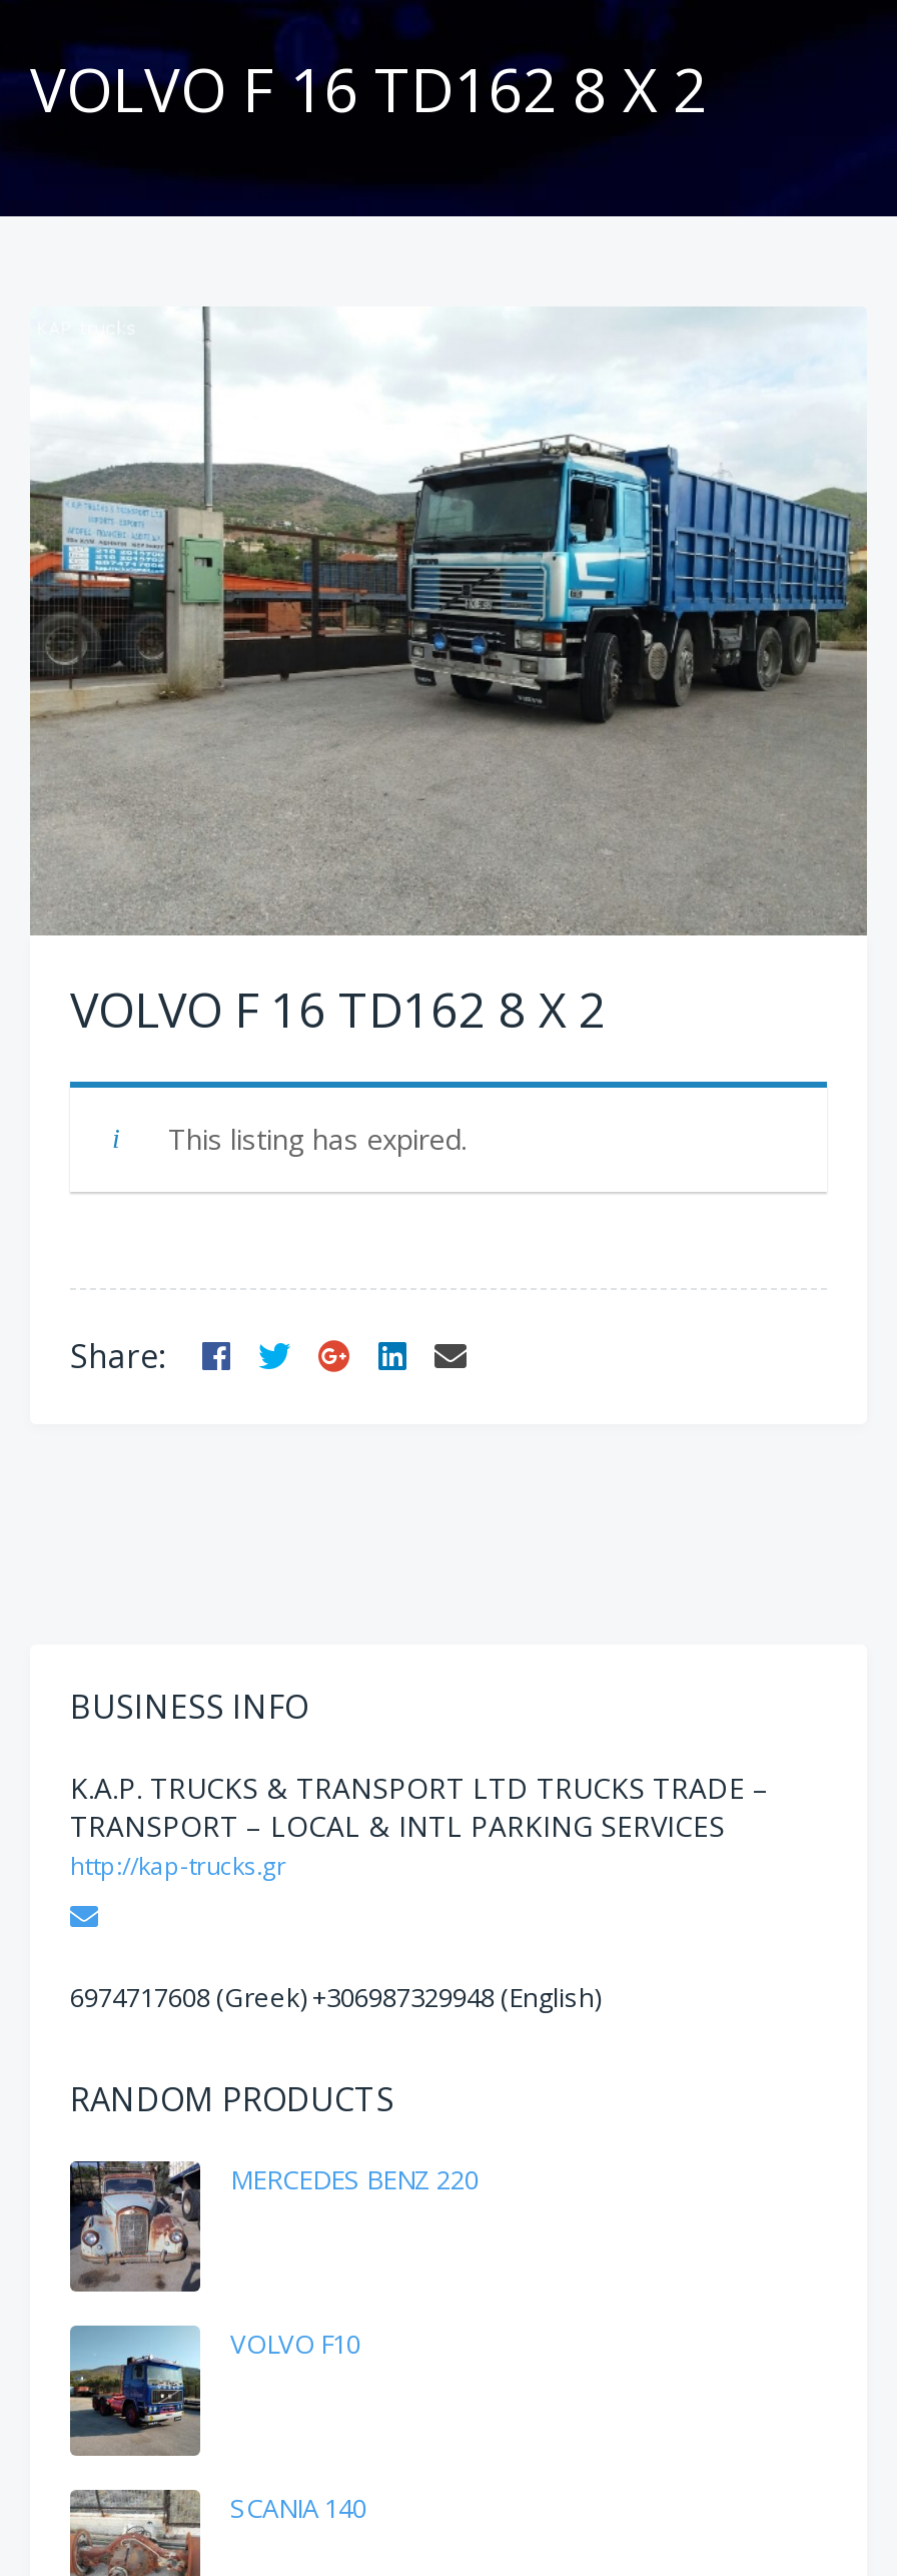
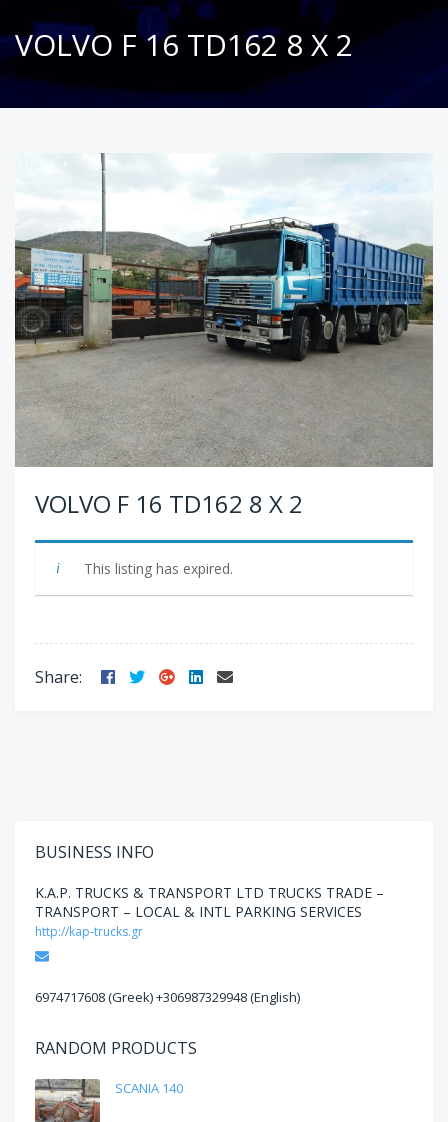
- [image]
- MERCEDES BENZ 220

- [image]
- VOLVO F10
